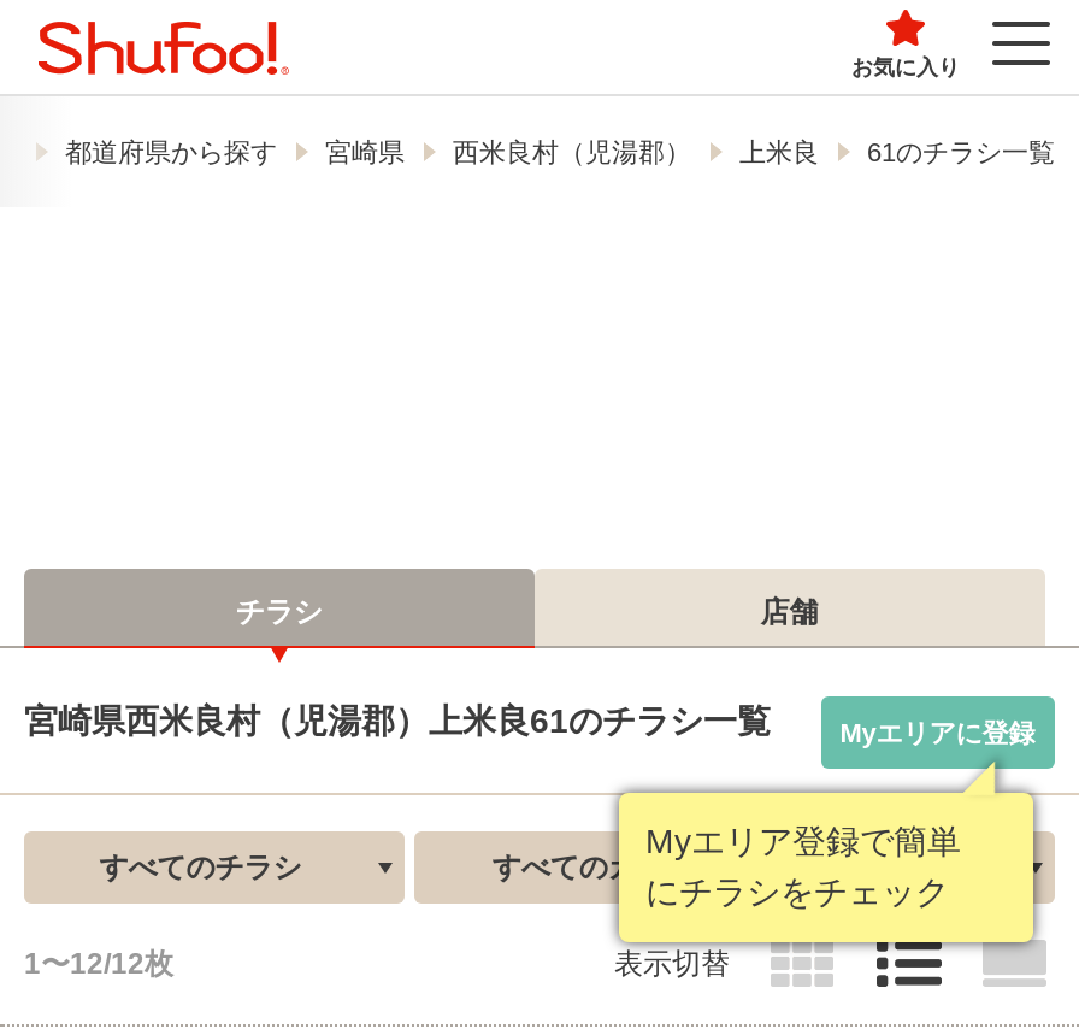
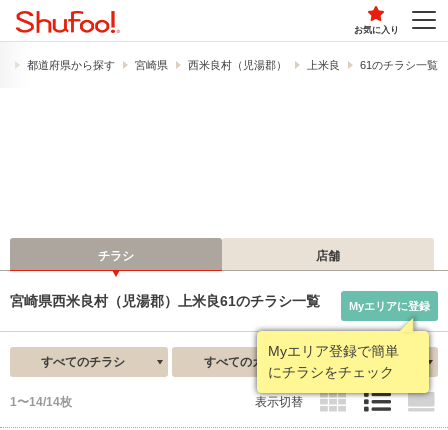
- 1〜12/12枚
+ 1〜14/14枚
